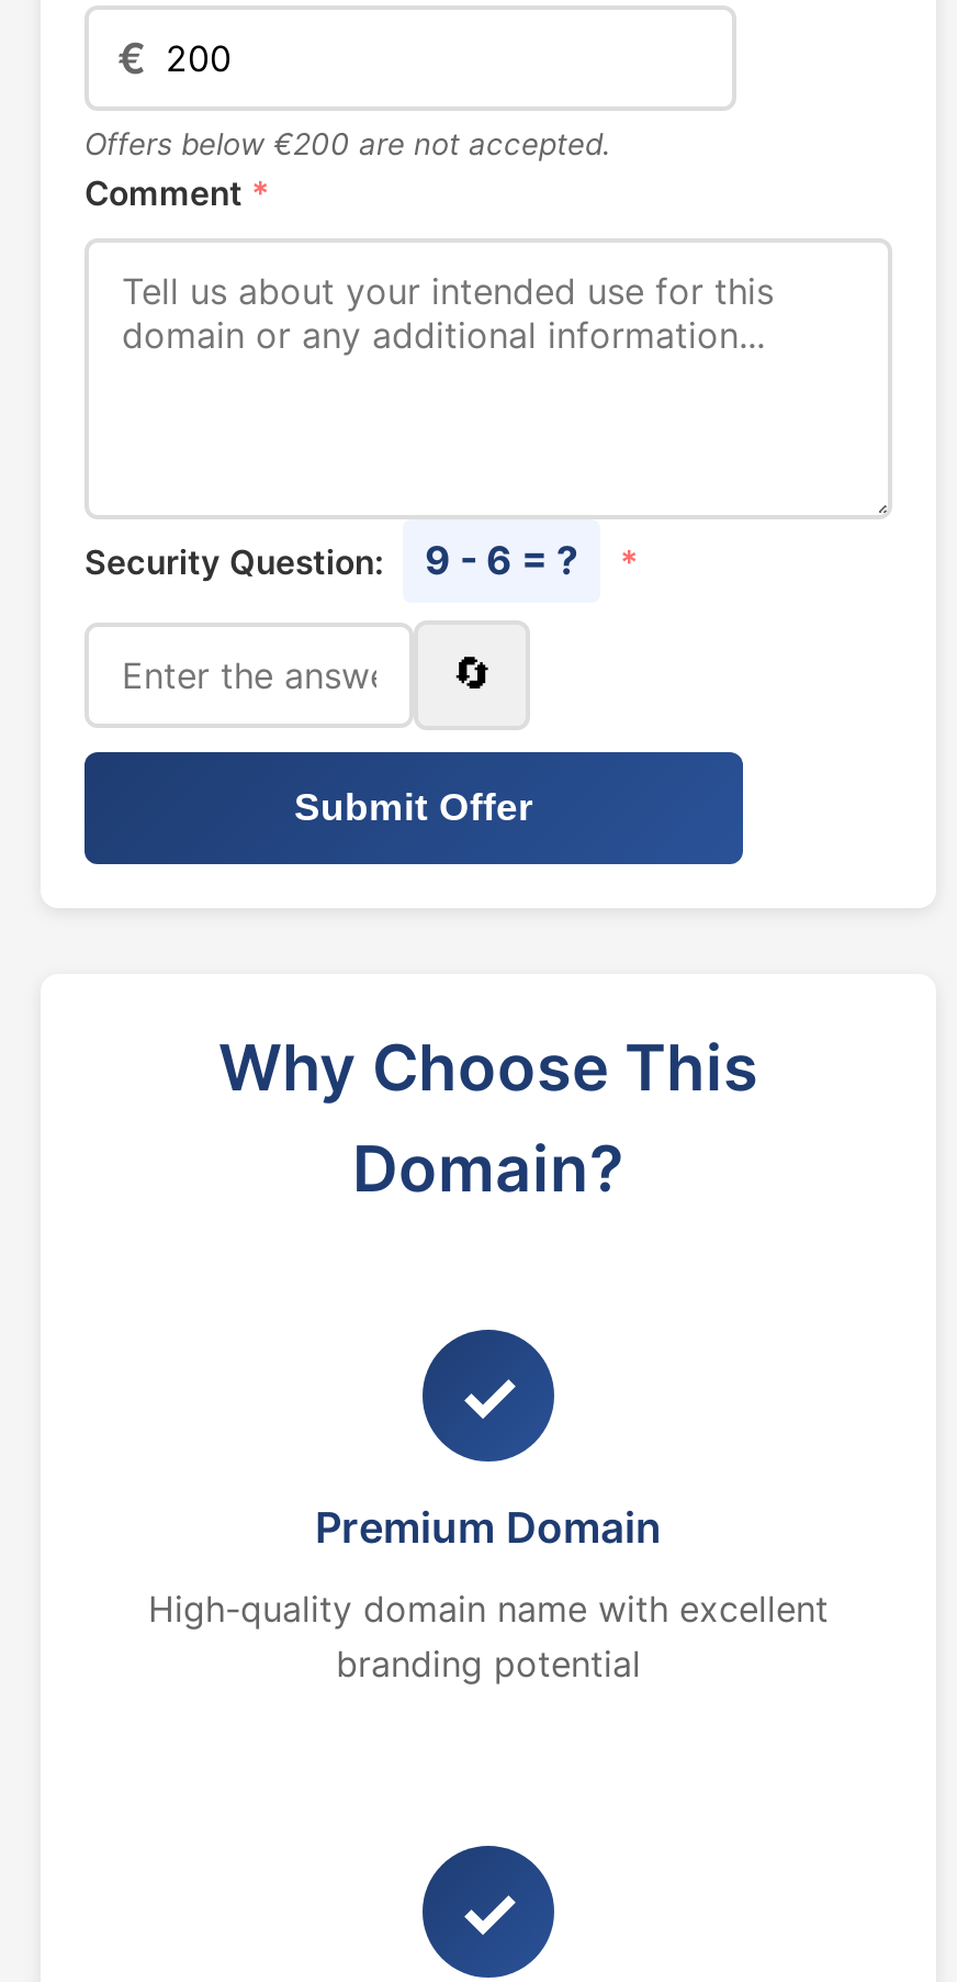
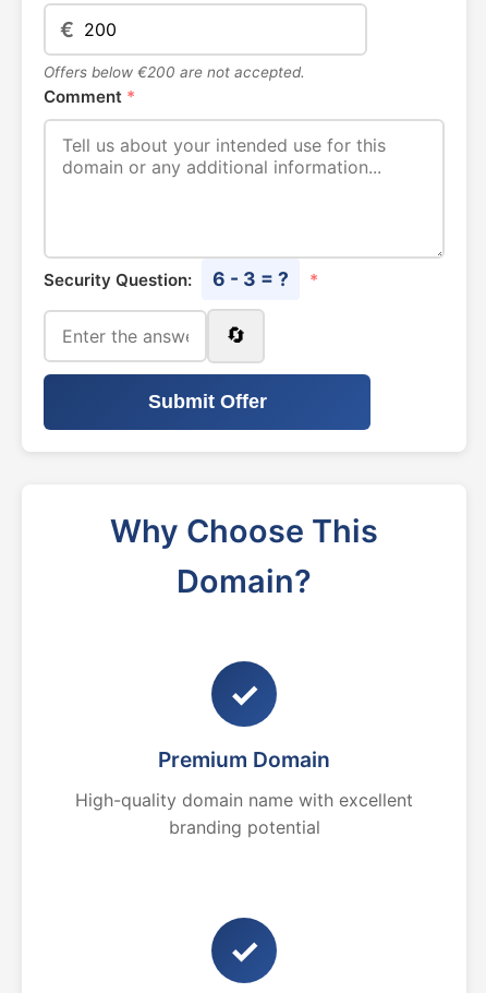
- 9 - 6 = ?
+ 6 - 3 = ?
